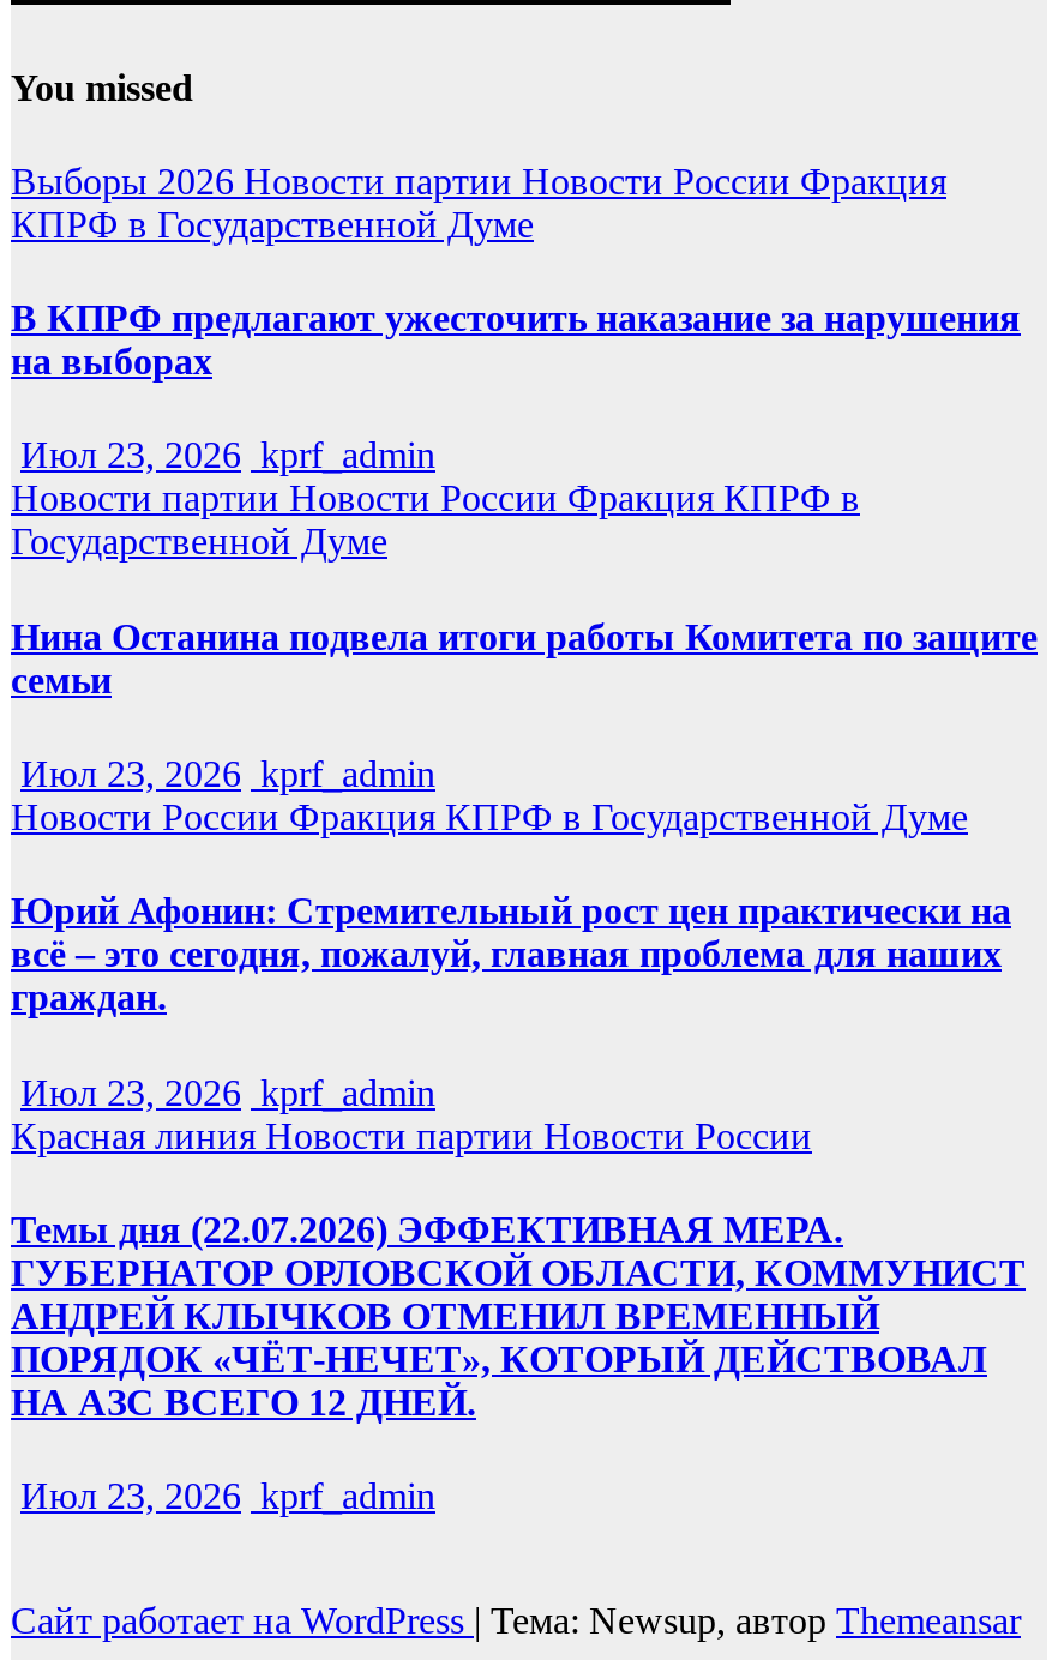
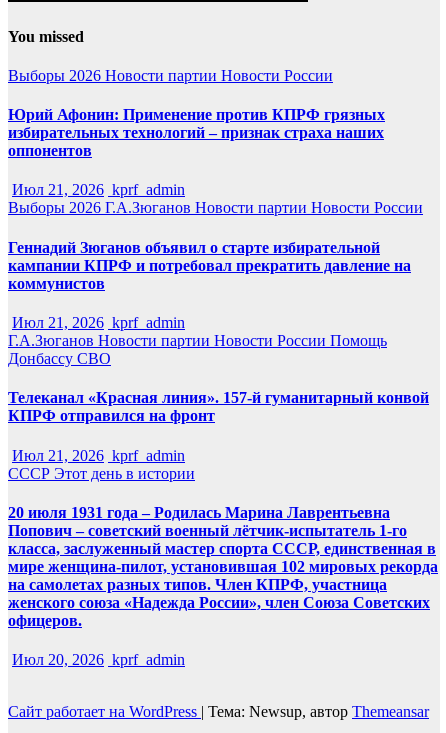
- Выборы 2026 Новости партии Новости России Фракция
- КПРФ в Государственной Думе
+ Выборы 2026 Новости партии Новости России

- В КПРФ предлагают ужесточить наказание за нарушения
- на выборах
+ Юрий Афонин: Применение против КПРФ грязных
+ избирательных технологий – признак страха наших
+ оппонентов

- Июл 23, 2026 kprf_admin
- Новости партии Новости России Фракция КПРФ в
- Государственной Думе
+ Июл 21, 2026 kprf_admin
+ Выборы 2026 Г.А.Зюганов Новости партии Новости России

- Нина Останина подвела итоги работы Комитета по защите
- семьи
+ Геннадий Зюганов объявил о старте избирательной
+ кампании КПРФ и потребовал прекратить давление на
+ коммунистов

- Июл 23, 2026 kprf_admin
- Новости РоссииФракция КПРФ в Государственной Думе
+ Июл 21, 2026 kprf_admin
+ Г.А.Зюганов Новости партии Новости России Помощь
+ Донбассу СВО

- Юрий Афонин: Стремительный рост цен практически на
- всё – это сегодня, пожалуй, главная проблема для наших
- граждан.
+ Телеканал «Красная линия». 157-й гуманитарный конвой
+ КПРФ отправился на фронт

- Июл 23, 2026 kprf_admin
- Красная линия Новости партии Новости России
+ Июл 21, 2026 kprf_admin
+ СССР Этот день в истории

- Темы дня (22.07.2026) ЭФФЕКТИВНАЯ МЕРА.
- ГУБЕРНАТОР ОРЛОВСКОЙ ОБЛАСТИ, КОММУНИСТ
- АНДРЕЙ КЛЫЧКОВ ОТМЕНИЛ ВРЕМЕННЫЙ
- ПОРЯДОК «ЧЁТ-НЕЧЕТ», КОТОРЫЙ ДЕЙСТВОВАЛ
- НА АЗС ВСЕГО 12 ДНЕЙ.
+ 20 июля 1931 года – Родилась Марина Лаврентьевна
+ Попович – советский военный лётчик-испытатель 1-го
+ класса, заслуженный мастер спорта СССР, единственная в
+ мире женщина-пилот, установившая 102 мировых рекорда
+ на самолетах разных типов. Член КПРФ, участница
+ женского союза «Надежда России», член Союза Советских
+ офицеров.

- Июл 23, 2026 kprf_admin
+ Июл 20, 2026 kprf_admin
